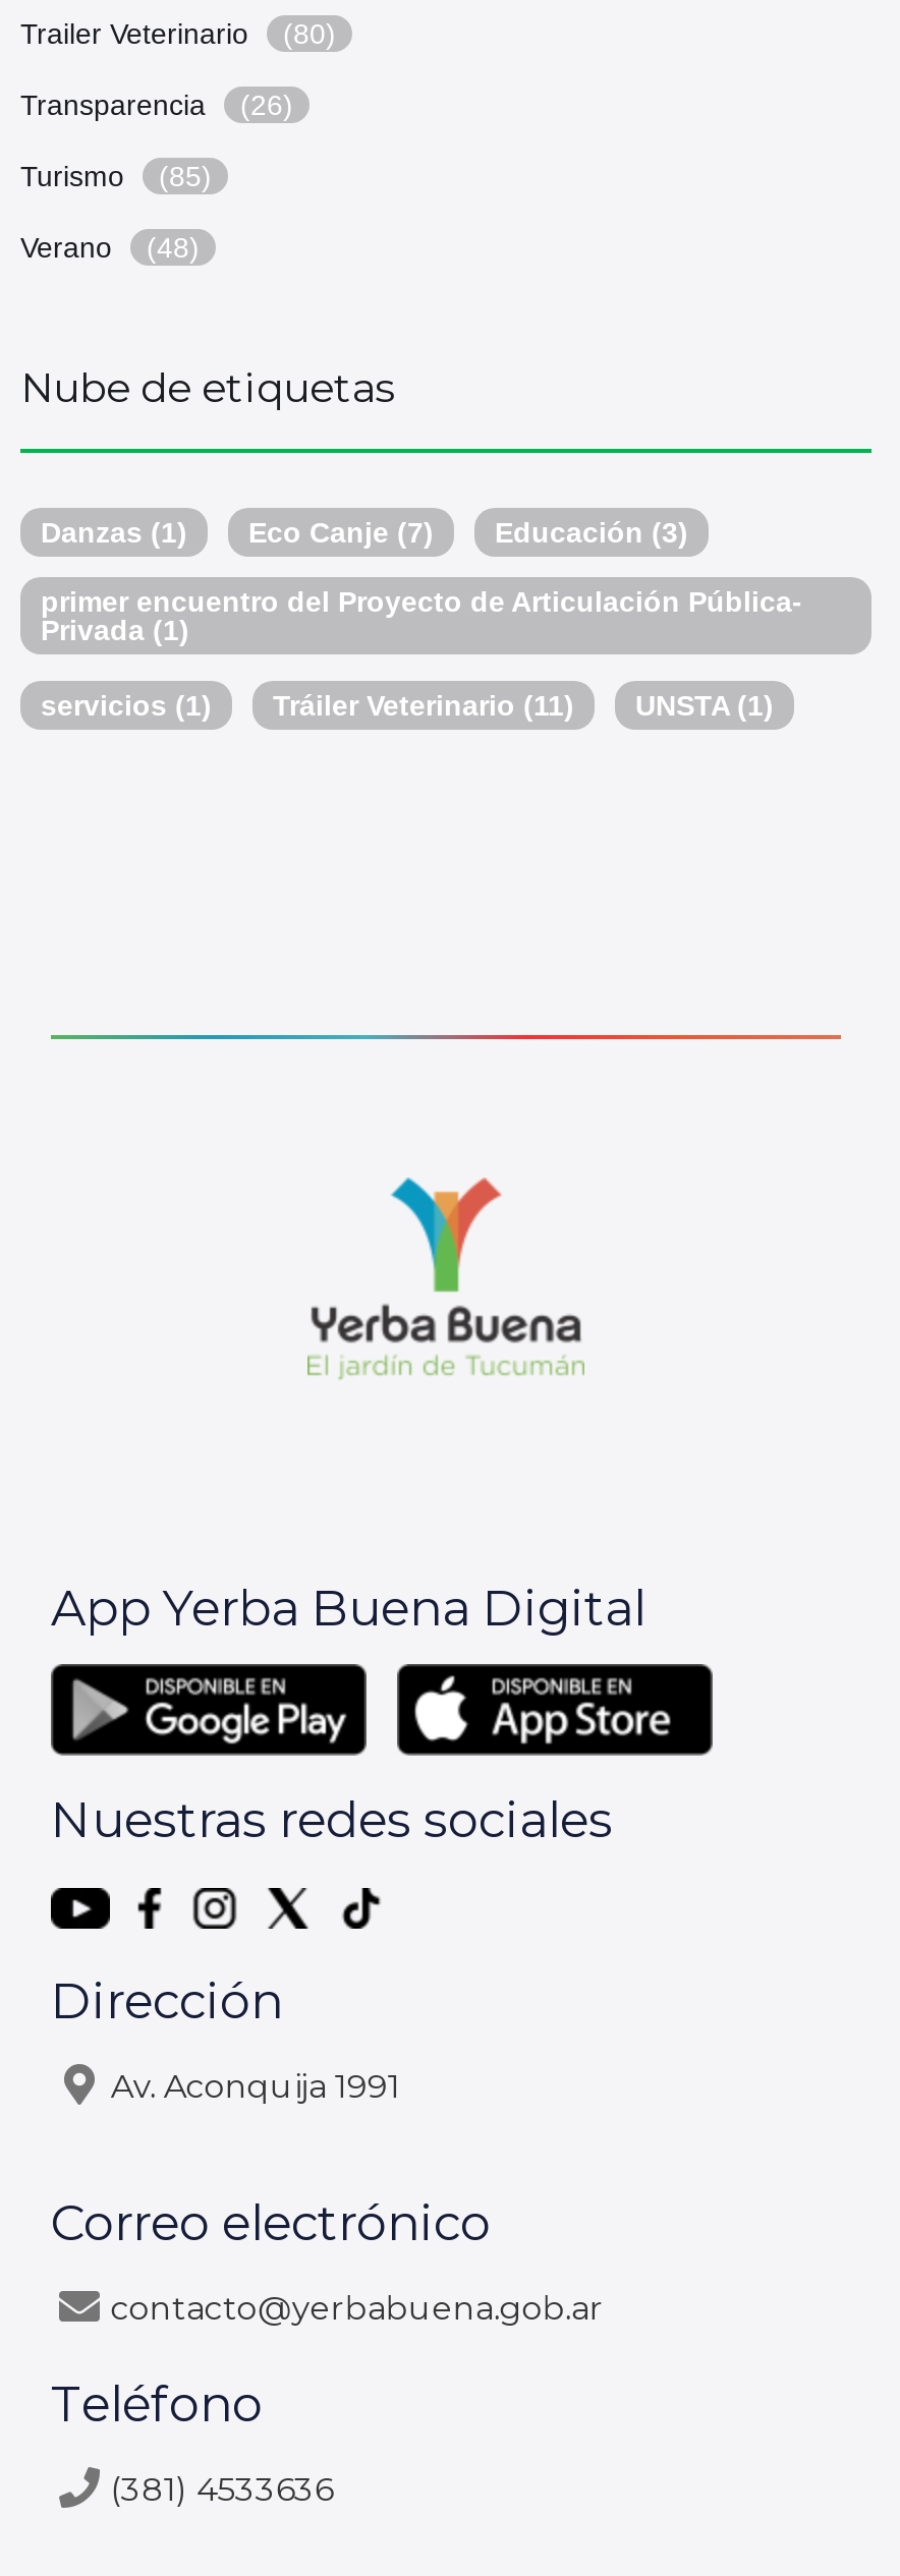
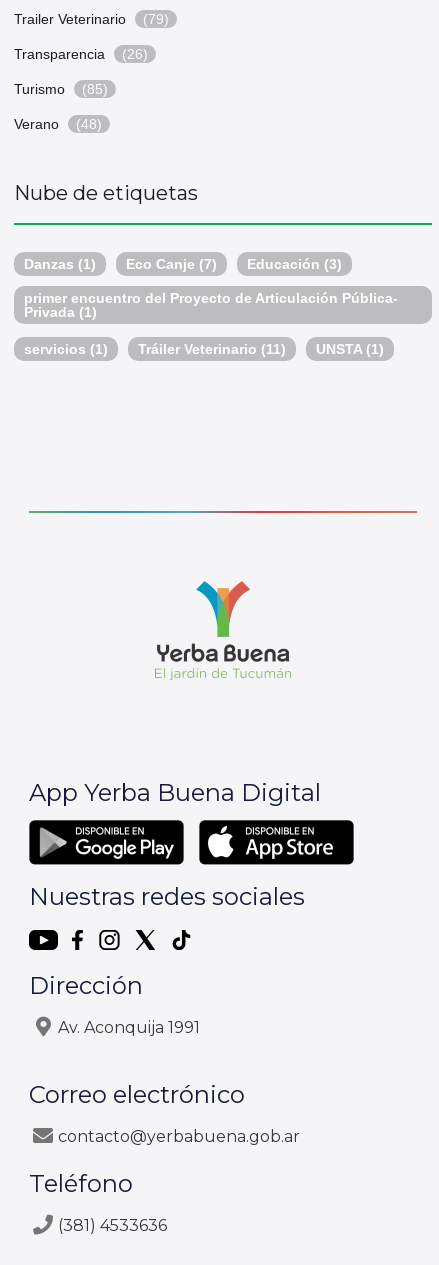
- Trailer Veterinario (80)
+ Trailer Veterinario (79)
